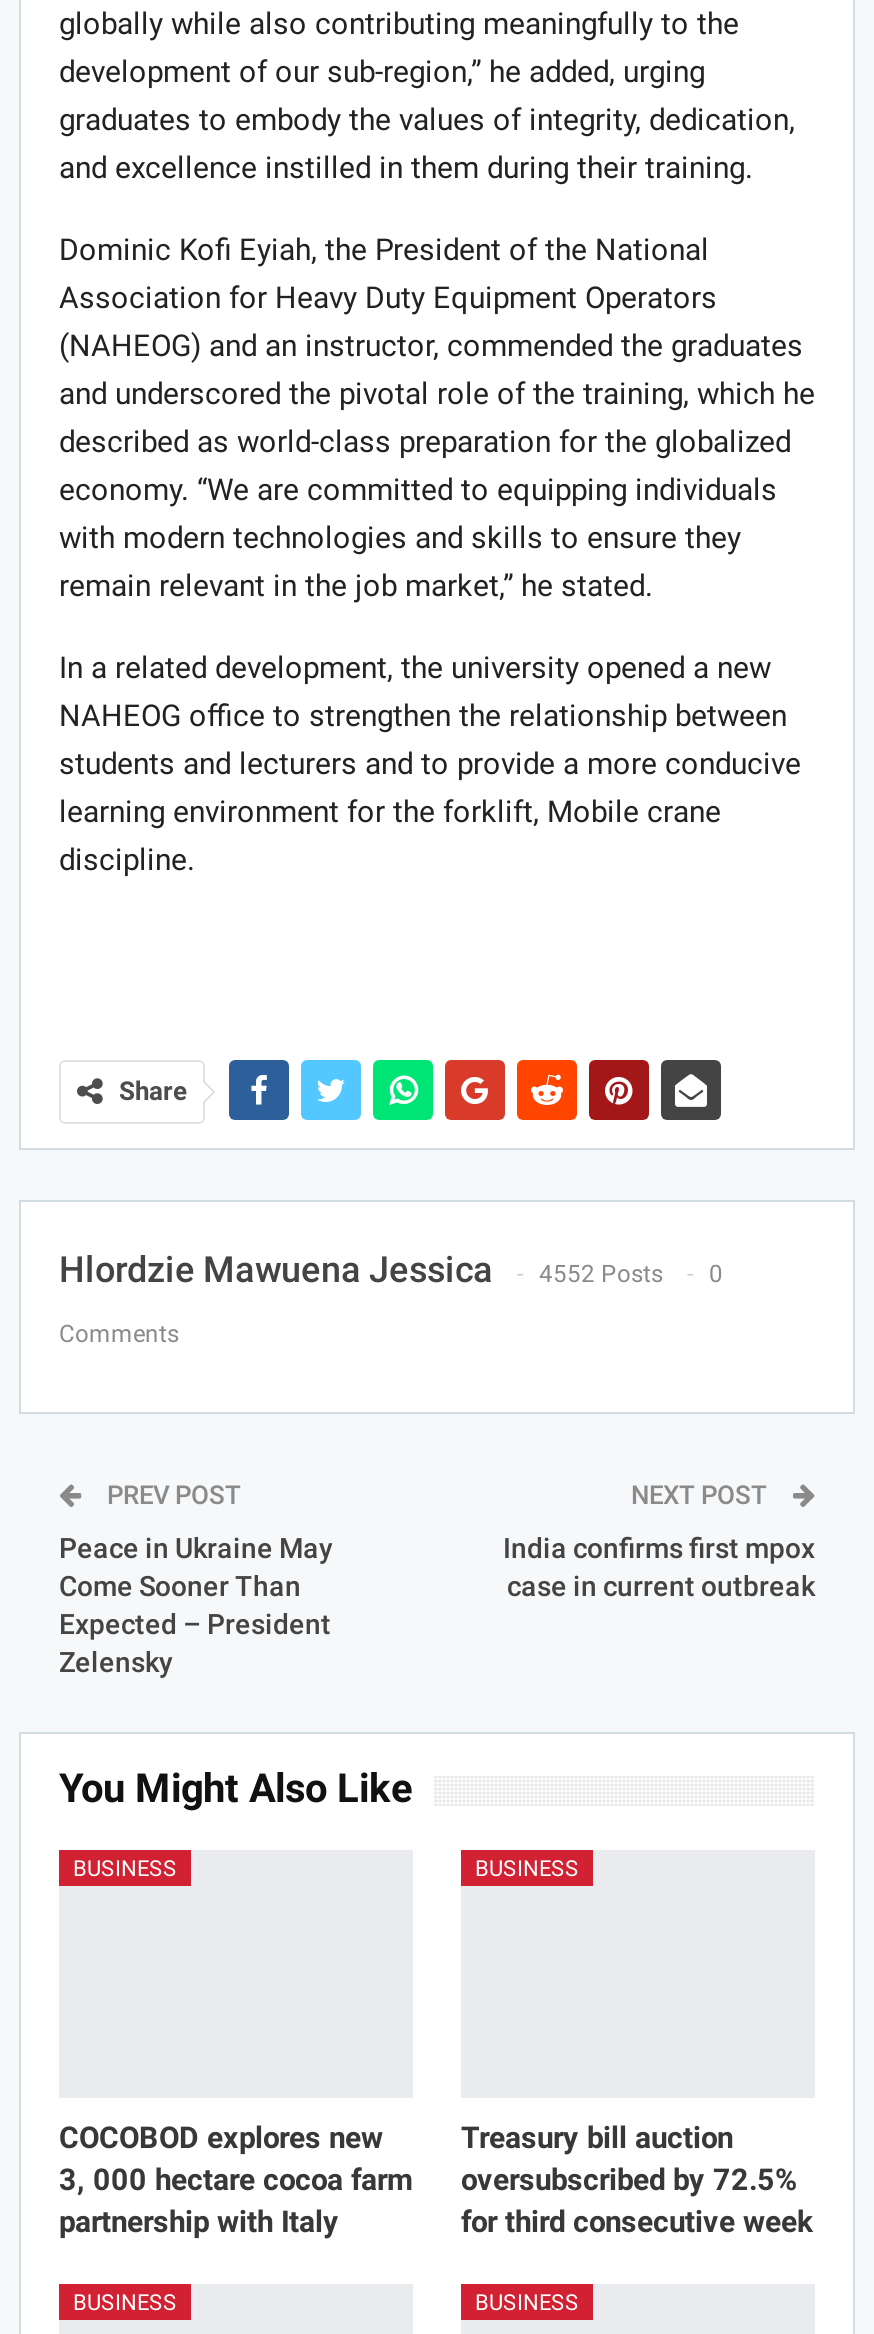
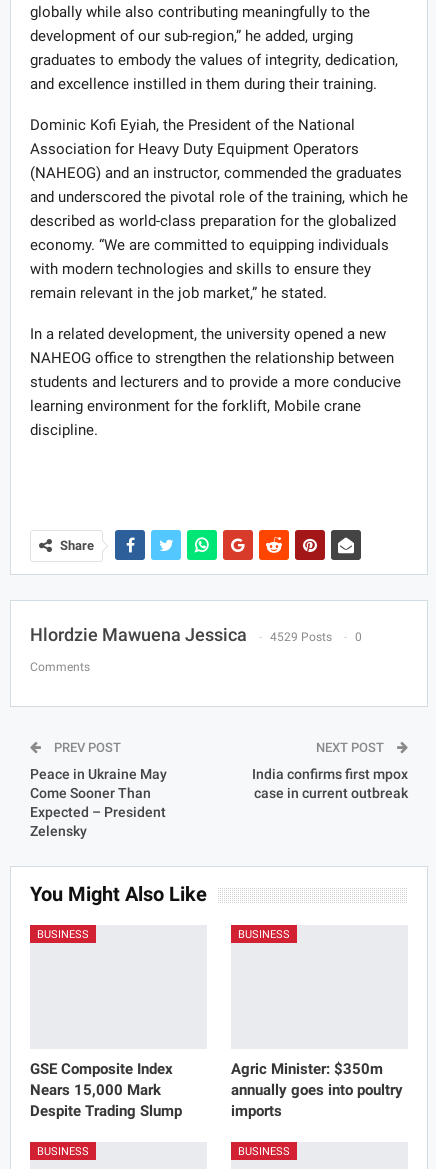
- Hlordzie Mawuena Jessica 4552 Posts 0
+ Hlordzie Mawuena Jessica 4529 Posts 0

- COCOBOD explores new
- 3, 000 hectare cocoa farm
- partnership with Italy
+ GSE Composite Index
+ Nears 15,000 Mark
+ Despite Trading Slump

- Treasury bill auction
- oversubscribed by 72.5%
- for third consecutive week
+ Agric Minister: $350m
+ annually goes into poultry
+ imports
